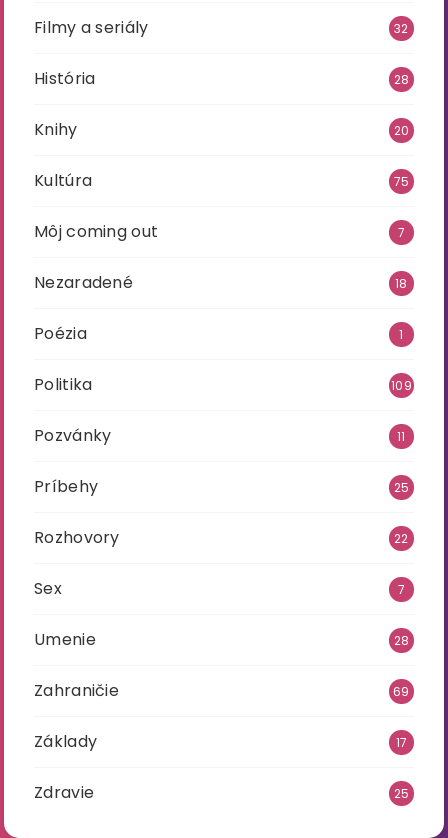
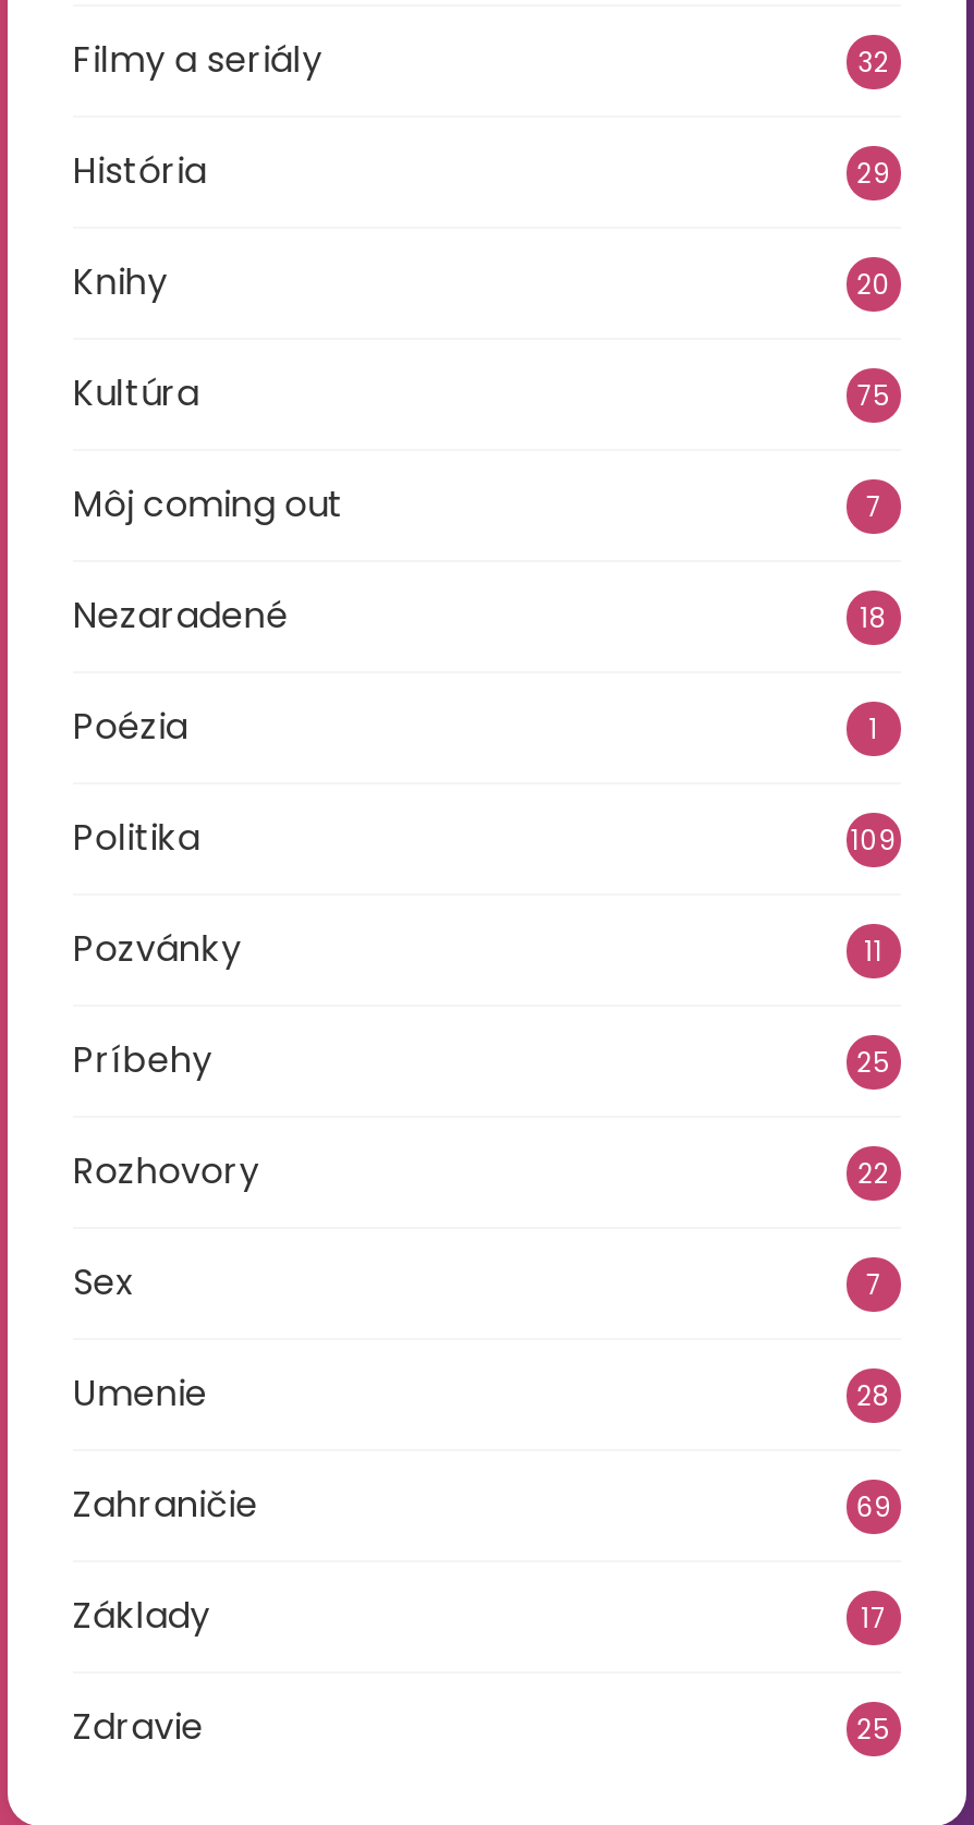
- 28
+ 29
